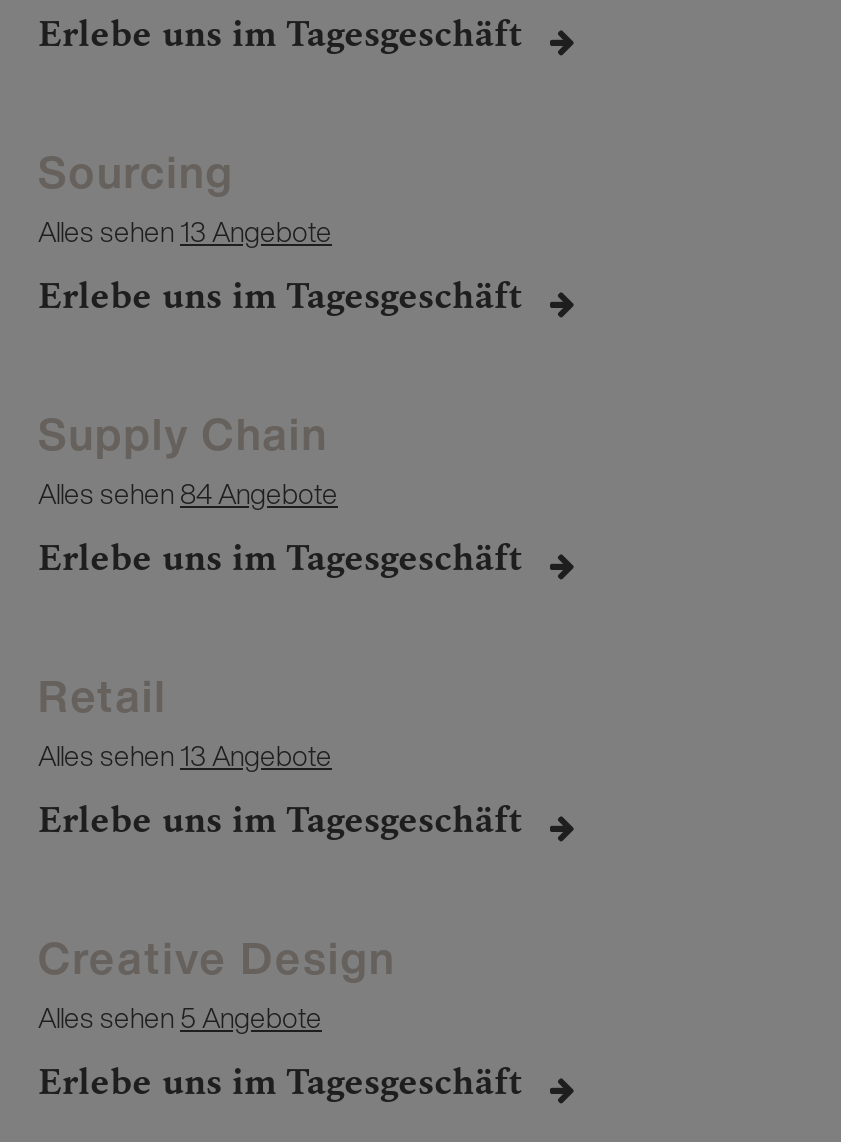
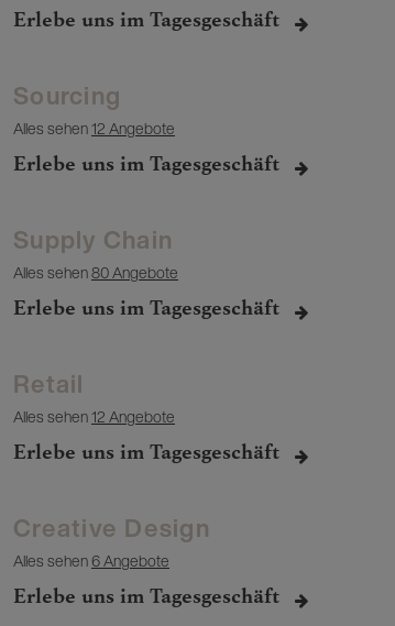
- Alles sehen 13 Angebote
+ Alles sehen 12 Angebote

- Alles sehen 84 Angebote
+ Alles sehen 80 Angebote

- Alles sehen 13 Angebote
+ Alles sehen 12 Angebote

- Alles sehen 5 Angebote
+ Alles sehen 6 Angebote
